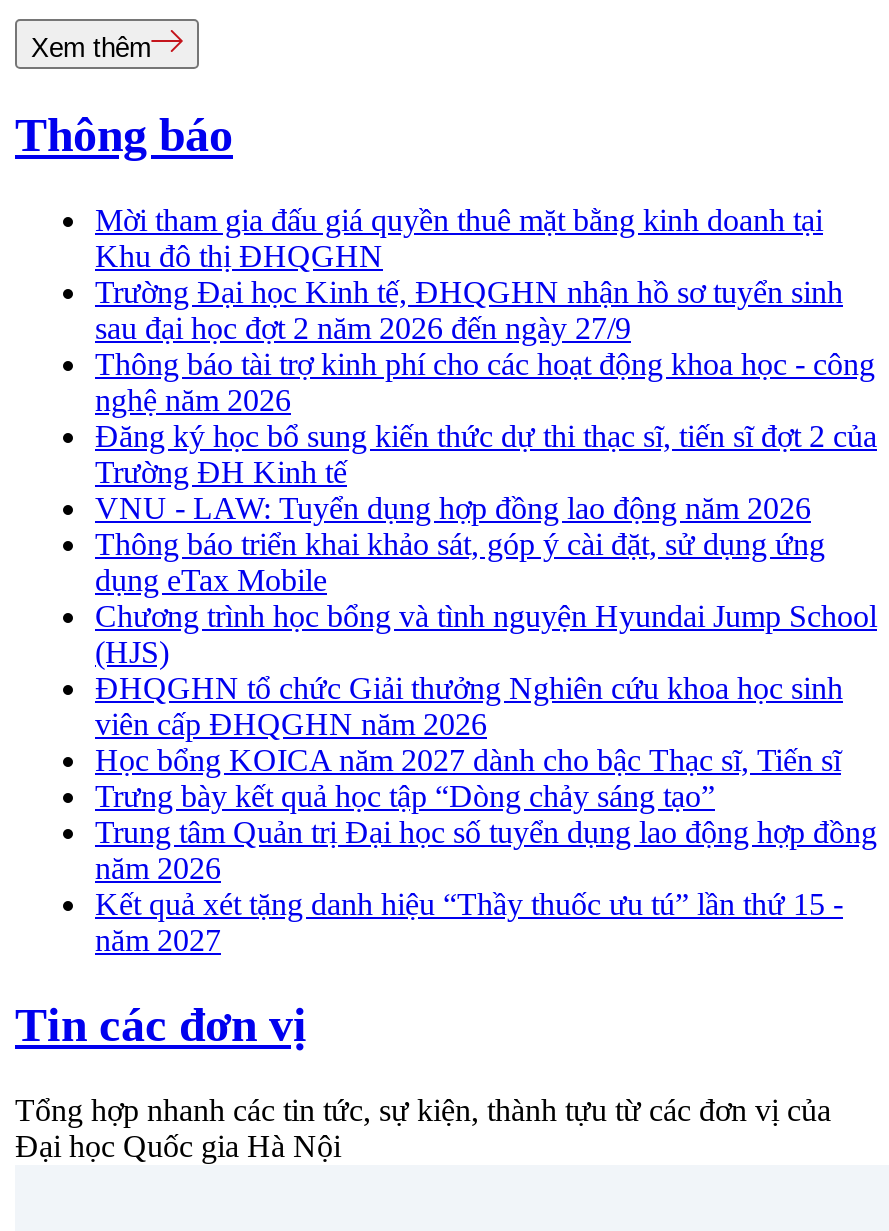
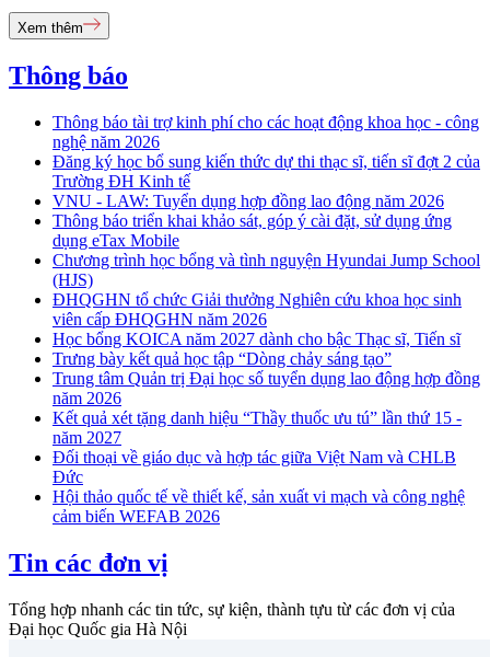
- Mời tham gia đấu giá quyền thuê mặt bằng kinh doanh tại
- Khu đô thị ĐHQGHN
- Trường Đại học Kinh tế, ĐHQGHN nhận hồ sơ tuyển sinh
- sau đại học đợt 2 năm 2026 đến ngày 27/9

moved up: Thông báo tài trợ kinh phí cho các hoạt động khoa học - công | nghệ năm 2026 | Đăng ký học bổ sung kiến thức dự thi thạc sĩ, tiến sĩ đợt 2 của | ... | Kết quả xét tặng danh hiệu “Thầy thuốc ưu tú” lần thứ 15 - | năm 2027

+ Đối thoại về giáo dục và hợp tác giữa Việt Nam và CHLB
+ Đức
+ Hội thảo quốc tế về thiết kế, sản xuất vi mạch và công nghệ
+ cảm biến WEFAB 2026
